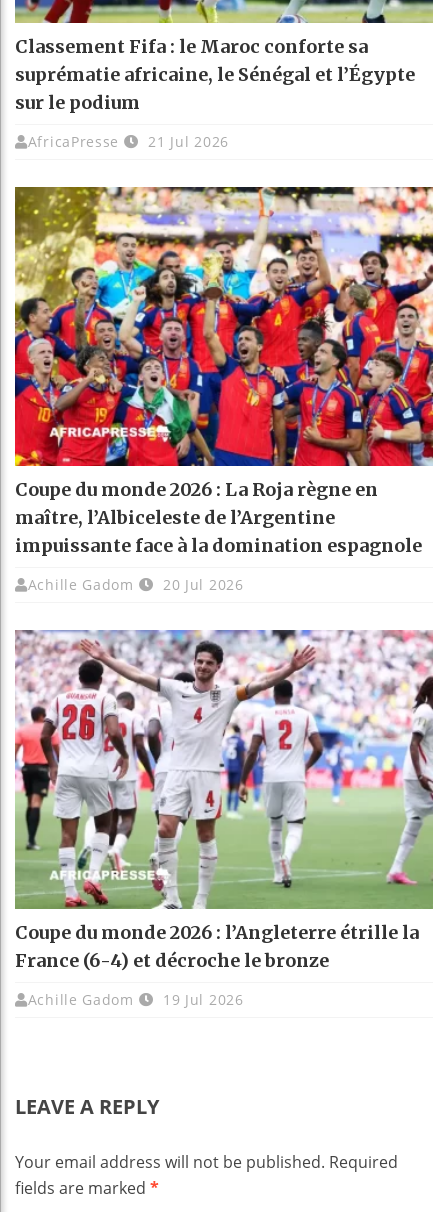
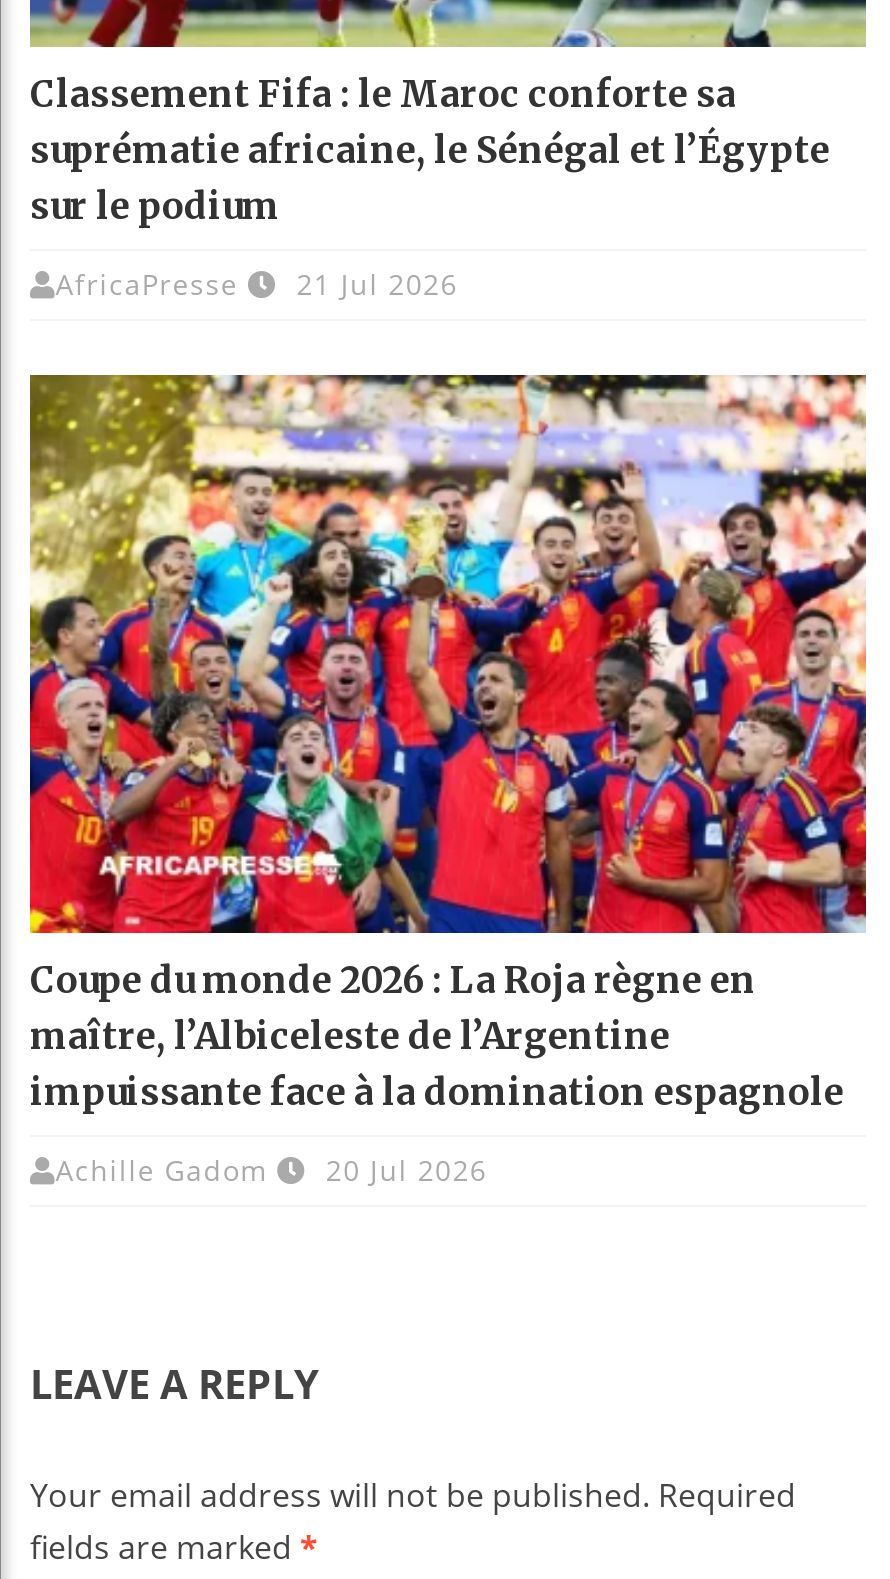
- [image]
- Coupe du monde 2026 : l’Angleterre étrille la
- France (6-4) et décroche le bronze
- Achille Gadom
- 19 Jul 2026
